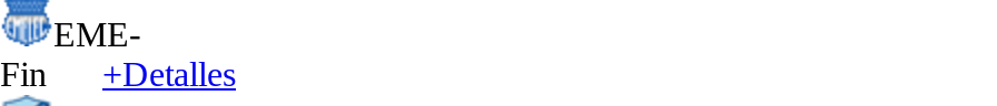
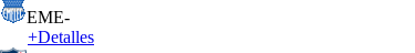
- Fin
